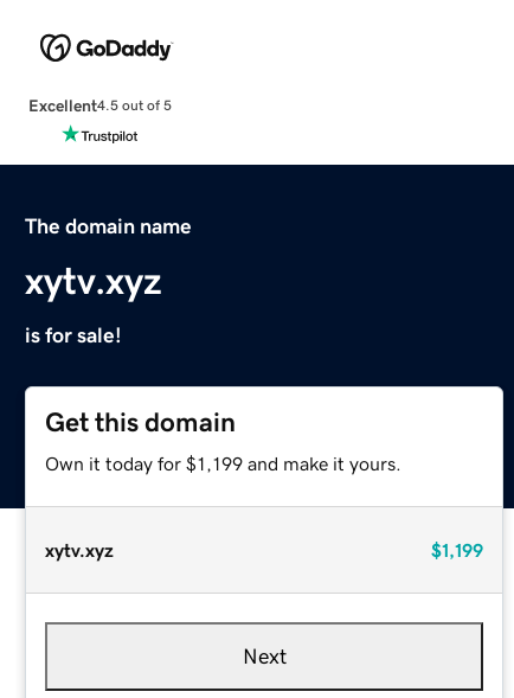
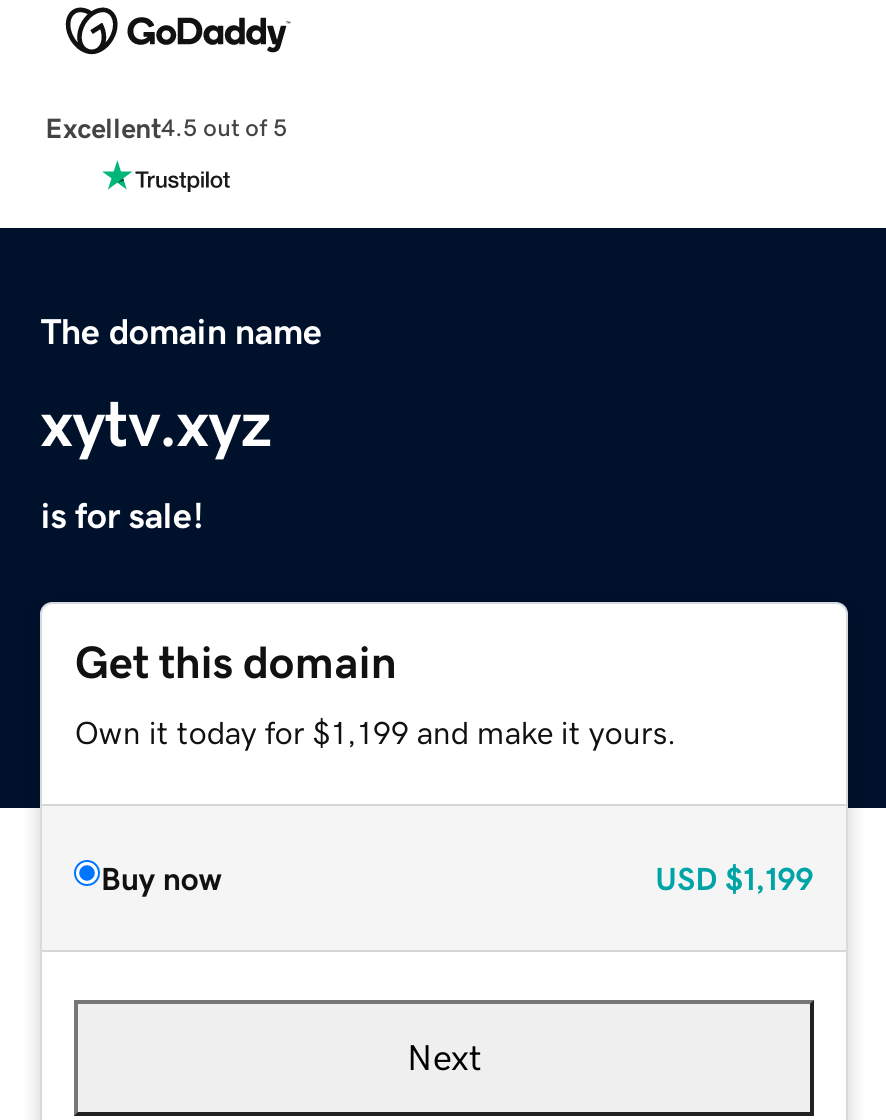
- xytv.xyz
- $1,199
+ Buy now
+ USD $1,199
